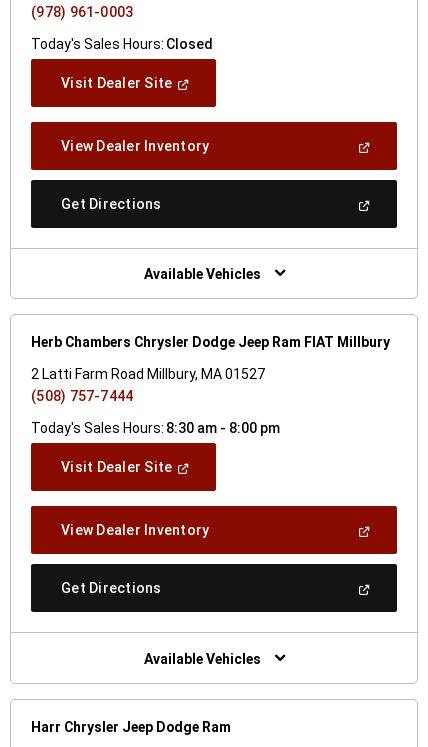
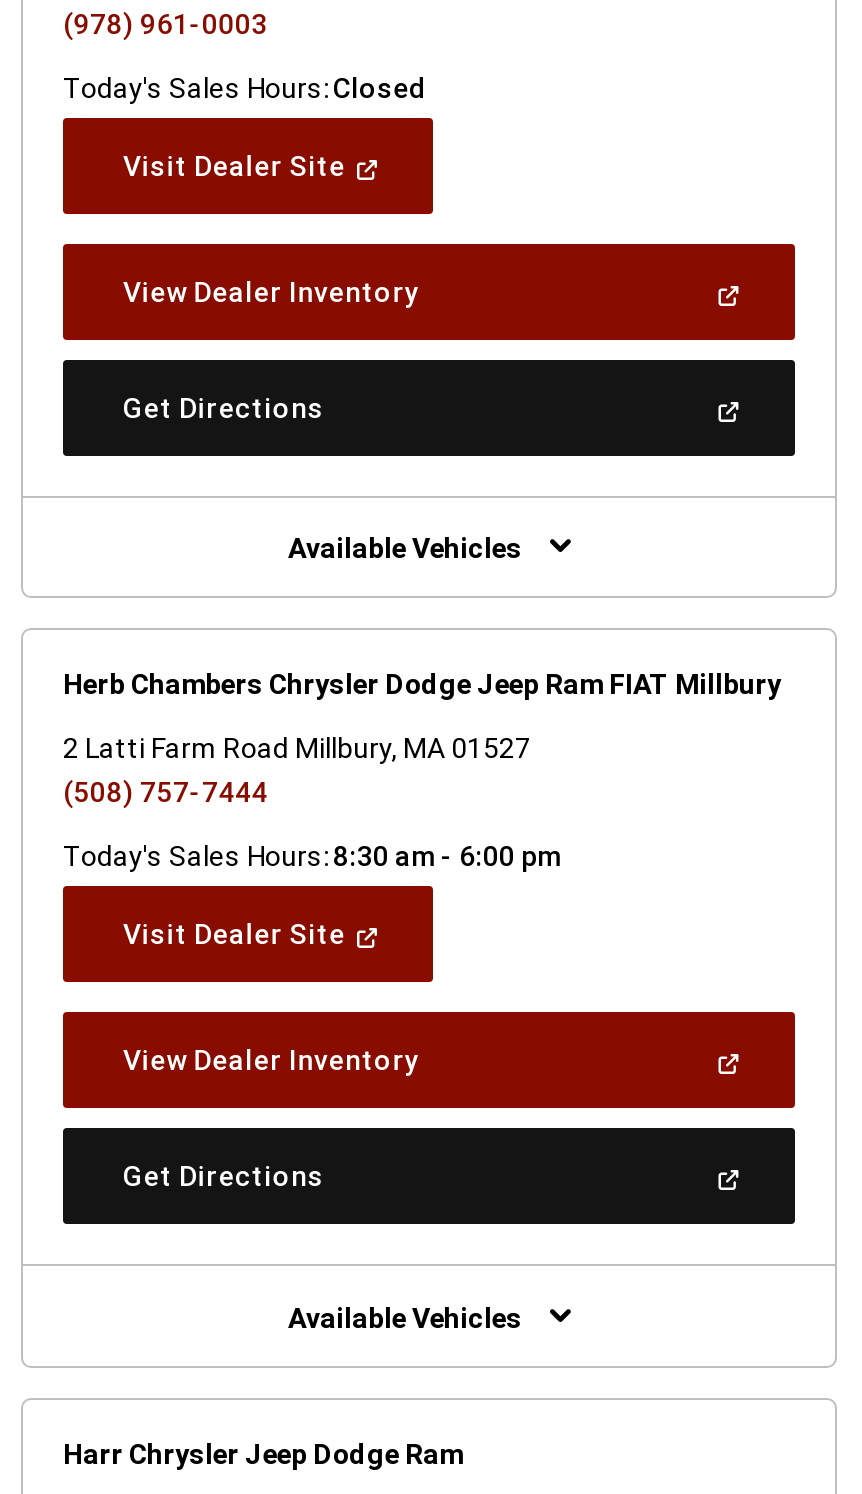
- Today's Sales Hours: 8:30 am - 8:00 pm
+ Today's Sales Hours: 8:30 am - 6:00 pm
